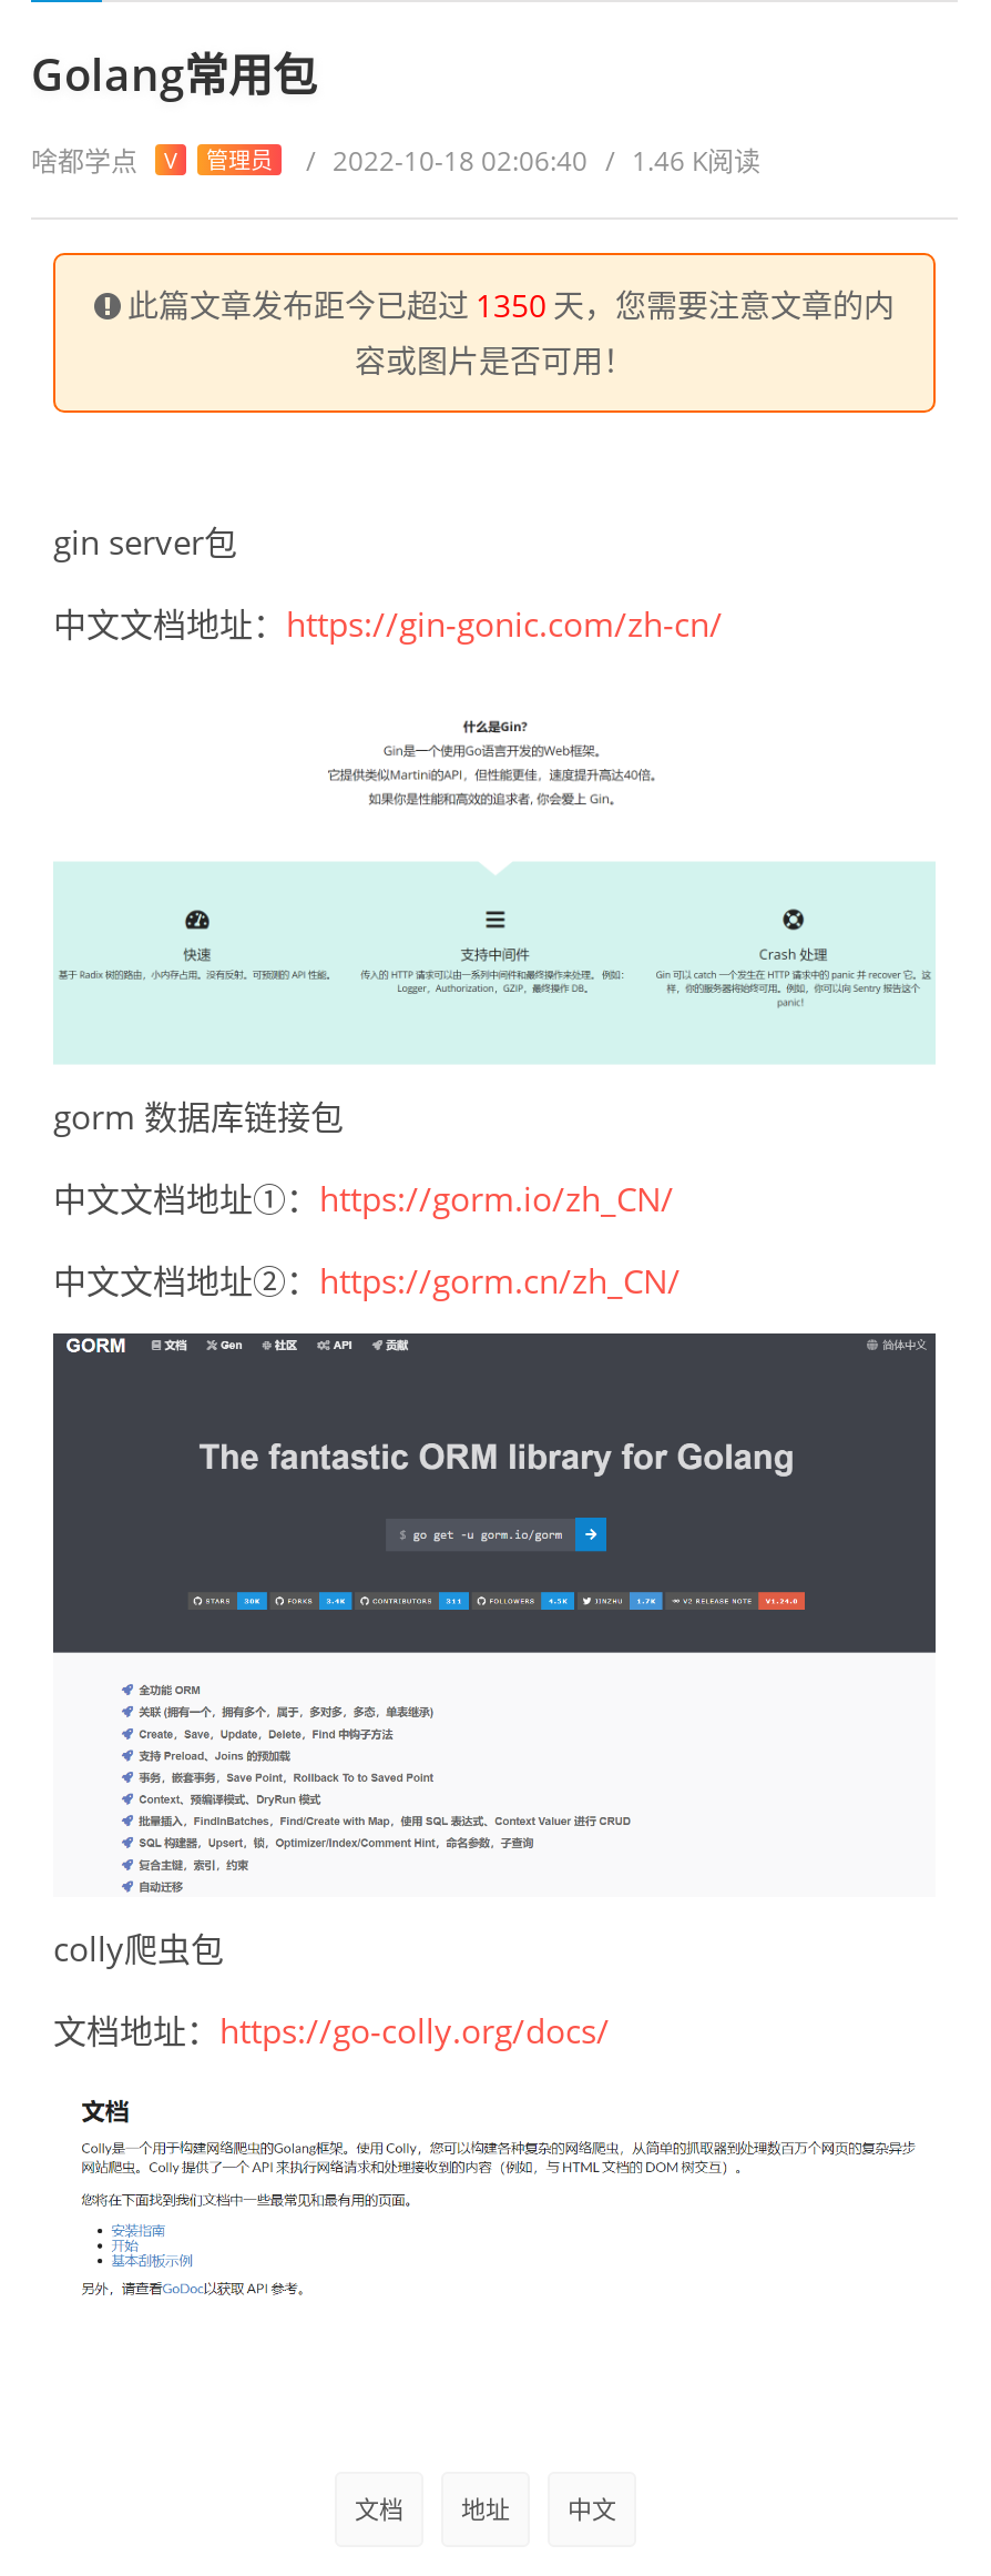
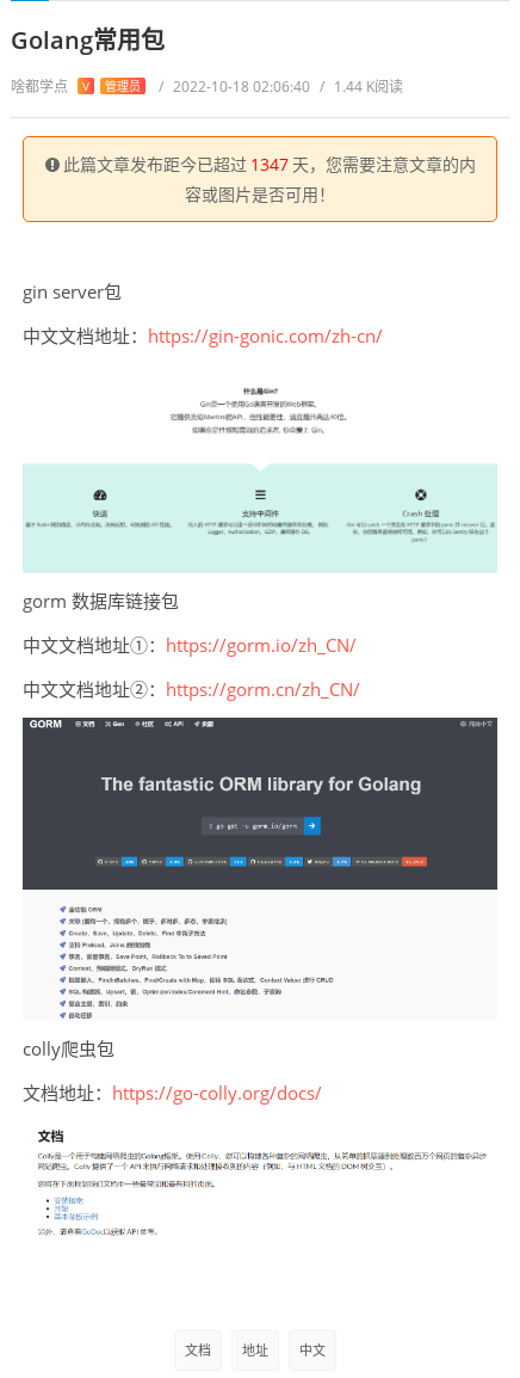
- / 2022-10-18 02:06:40 / 1.46 K阅读
+ / 2022-10-18 02:06:40 / 1.44 K阅读

- 此篇文章发布距今已超过 1350 天，您需要注意文章的内
+ 此篇文章发布距今已超过 1347 天，您需要注意文章的内
